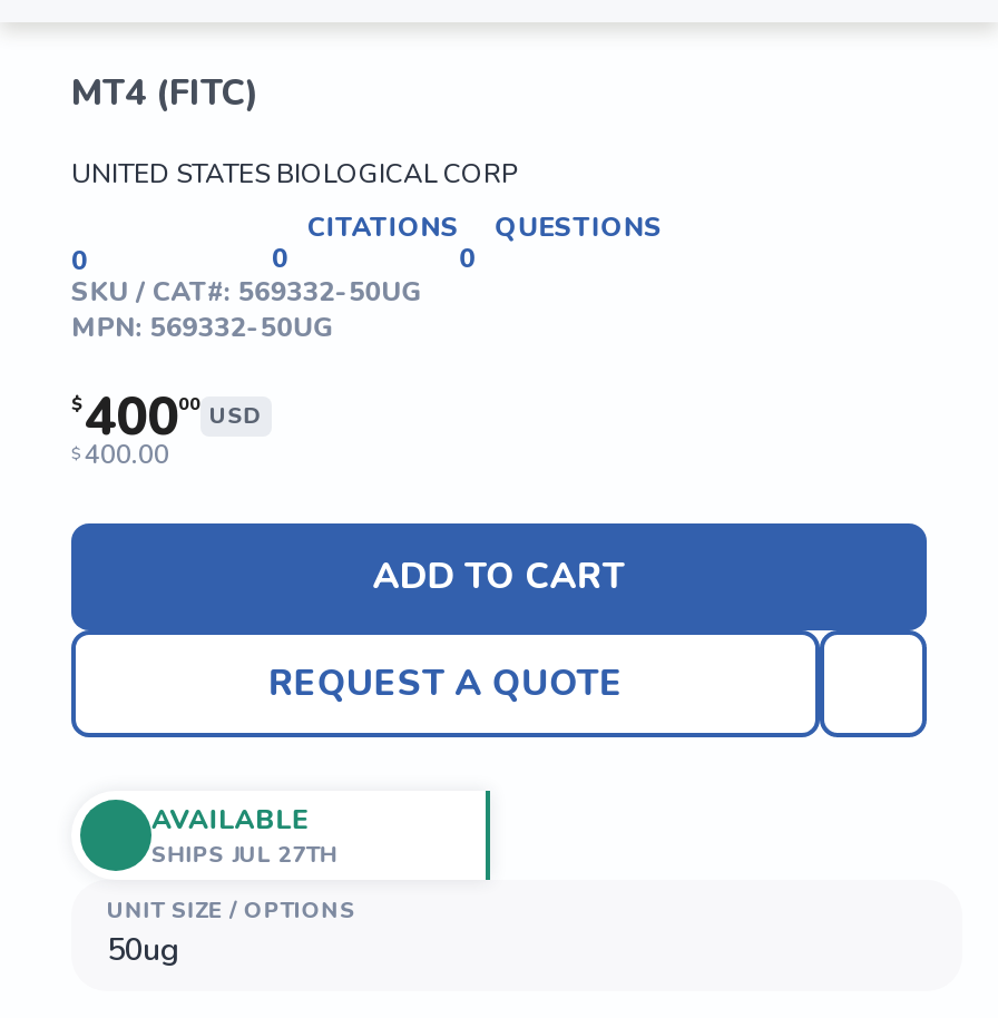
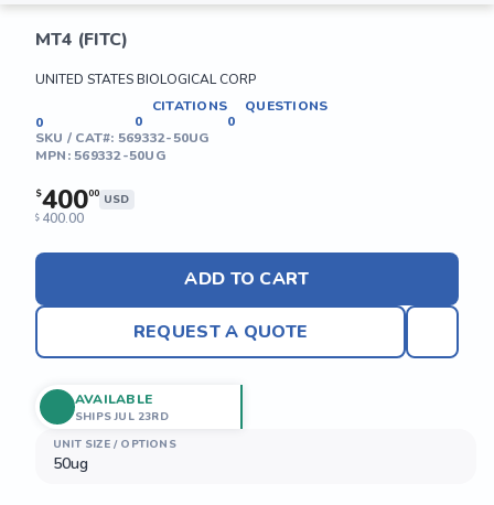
- SHIPS JUL 27TH
+ SHIPS JUL 23RD
